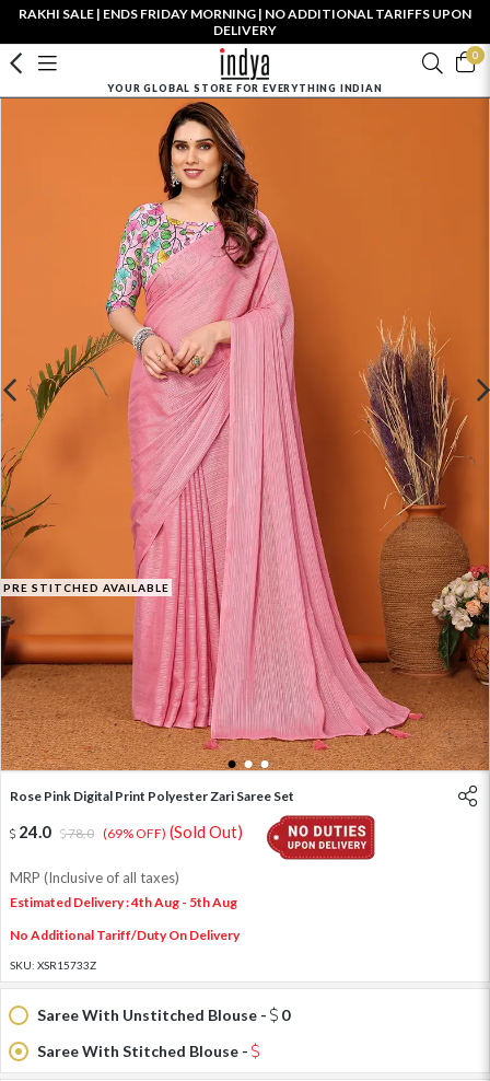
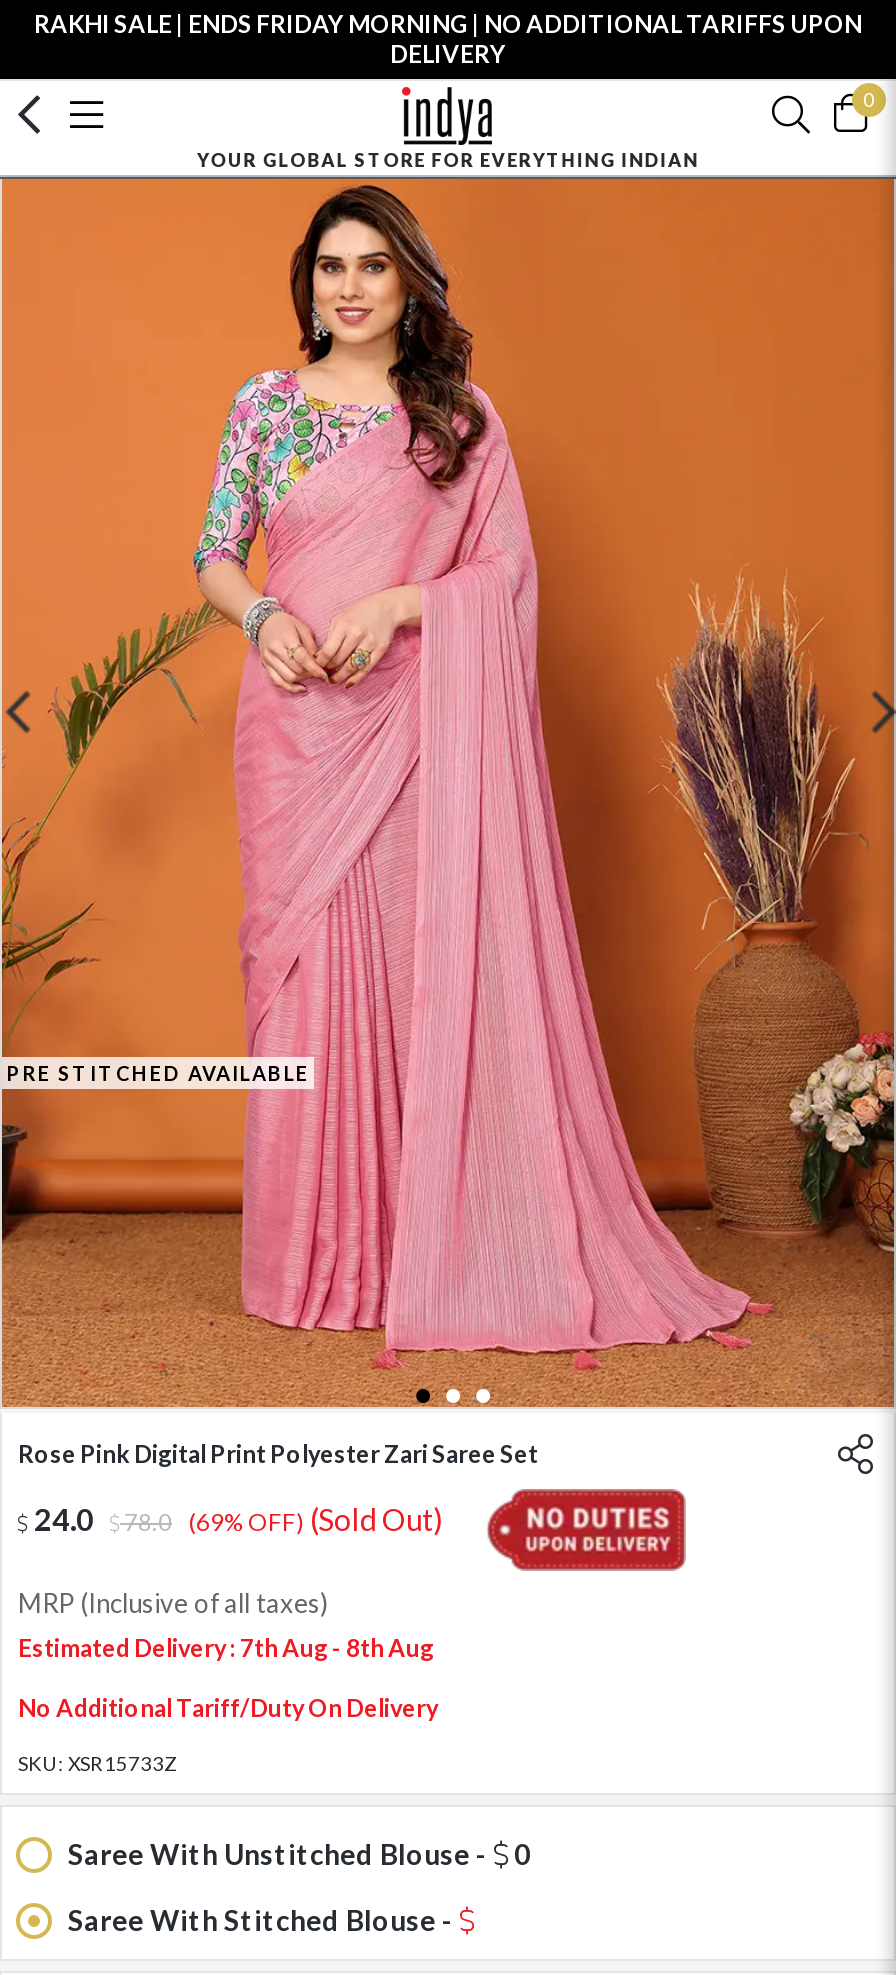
- Estimated Delivery : 4th Aug - 5th Aug
+ Estimated Delivery : 7th Aug - 8th Aug
